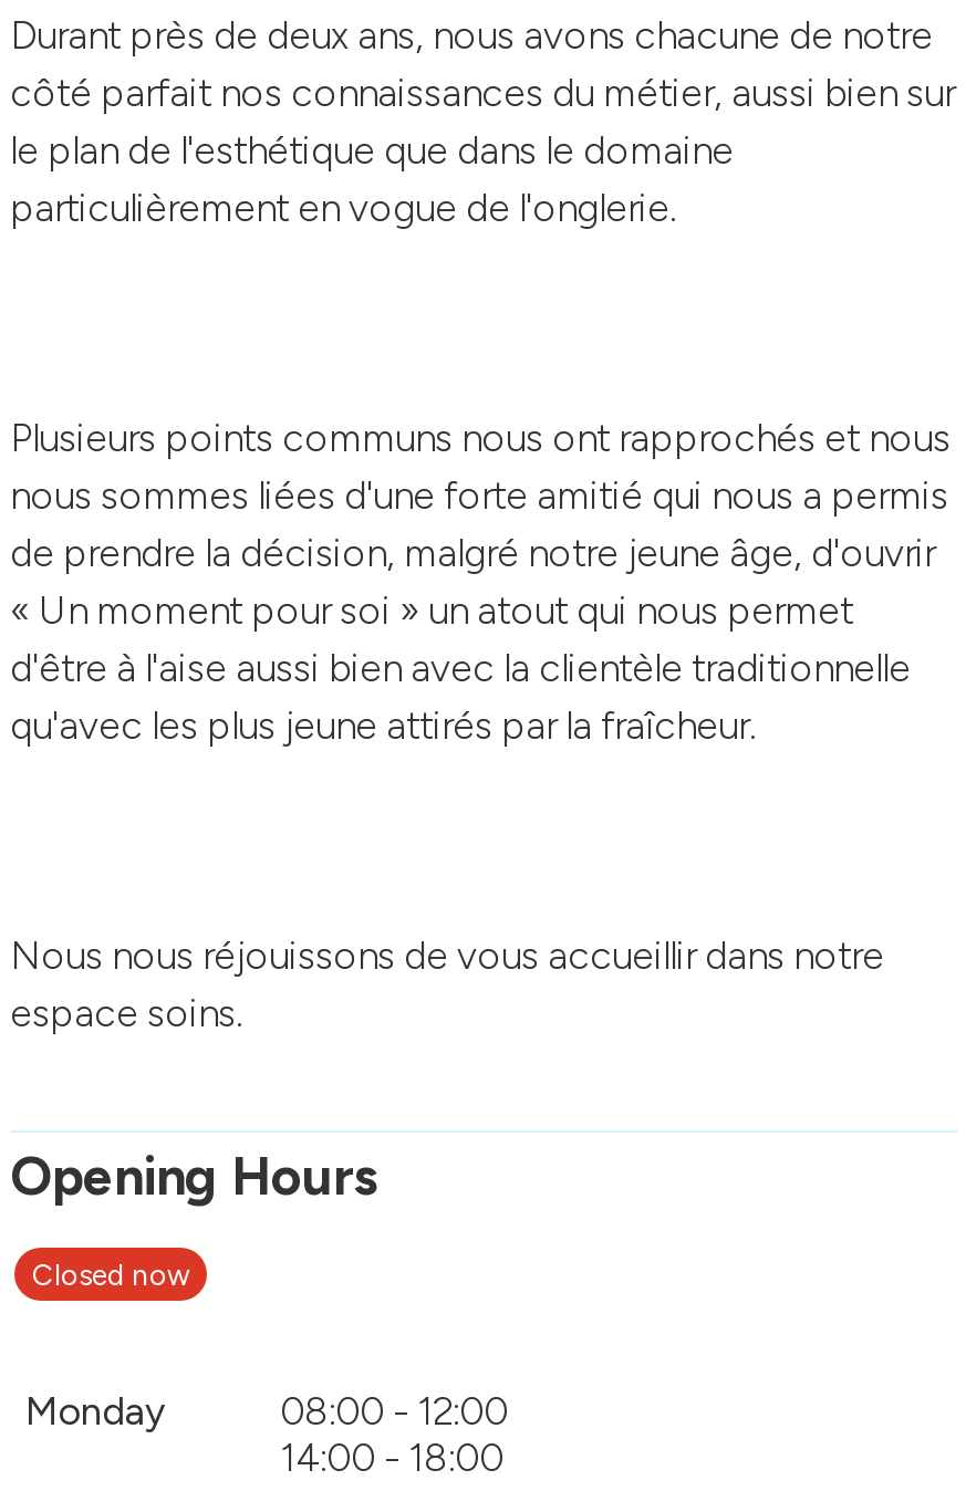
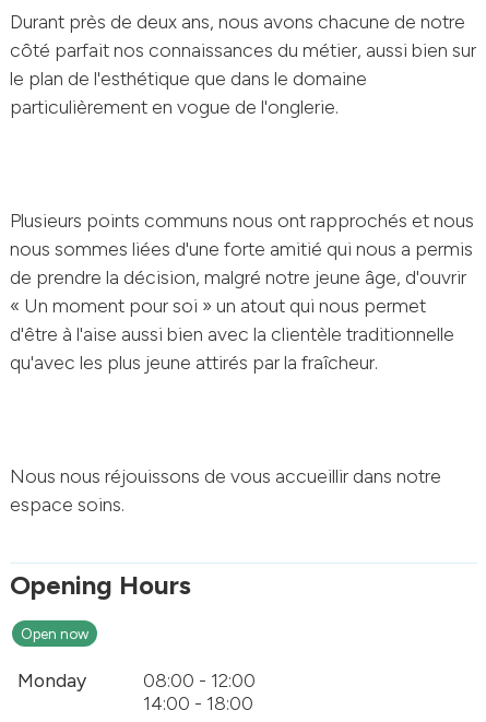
- Closed now
+ Open now
